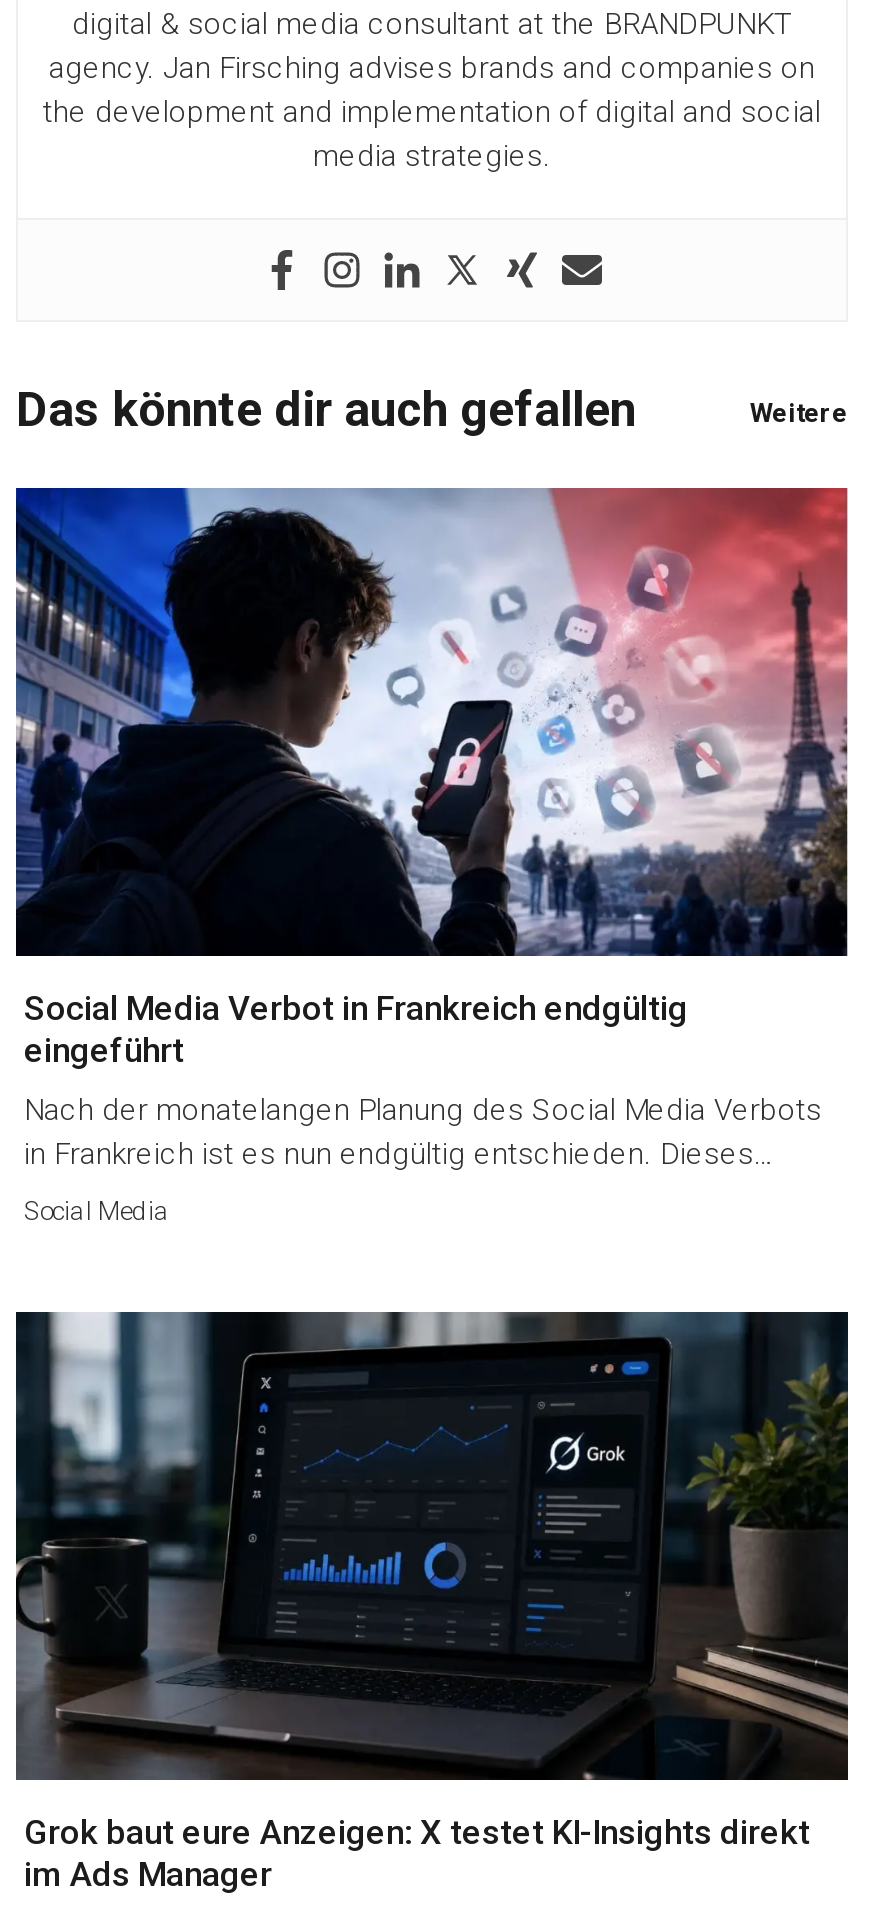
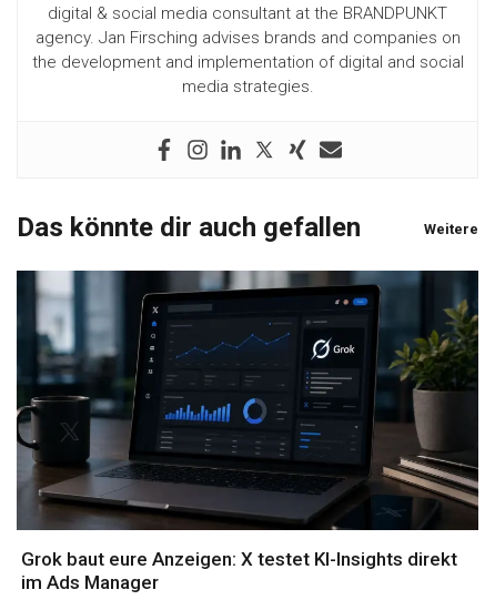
- [image]
- Social Media Verbot in Frankreich endgültig
- eingeführt
- Nach der monatelangen Planung des Social Media Verbots
- in Frankreich ist es nun endgültig entschieden. Dieses…
- Social Media
